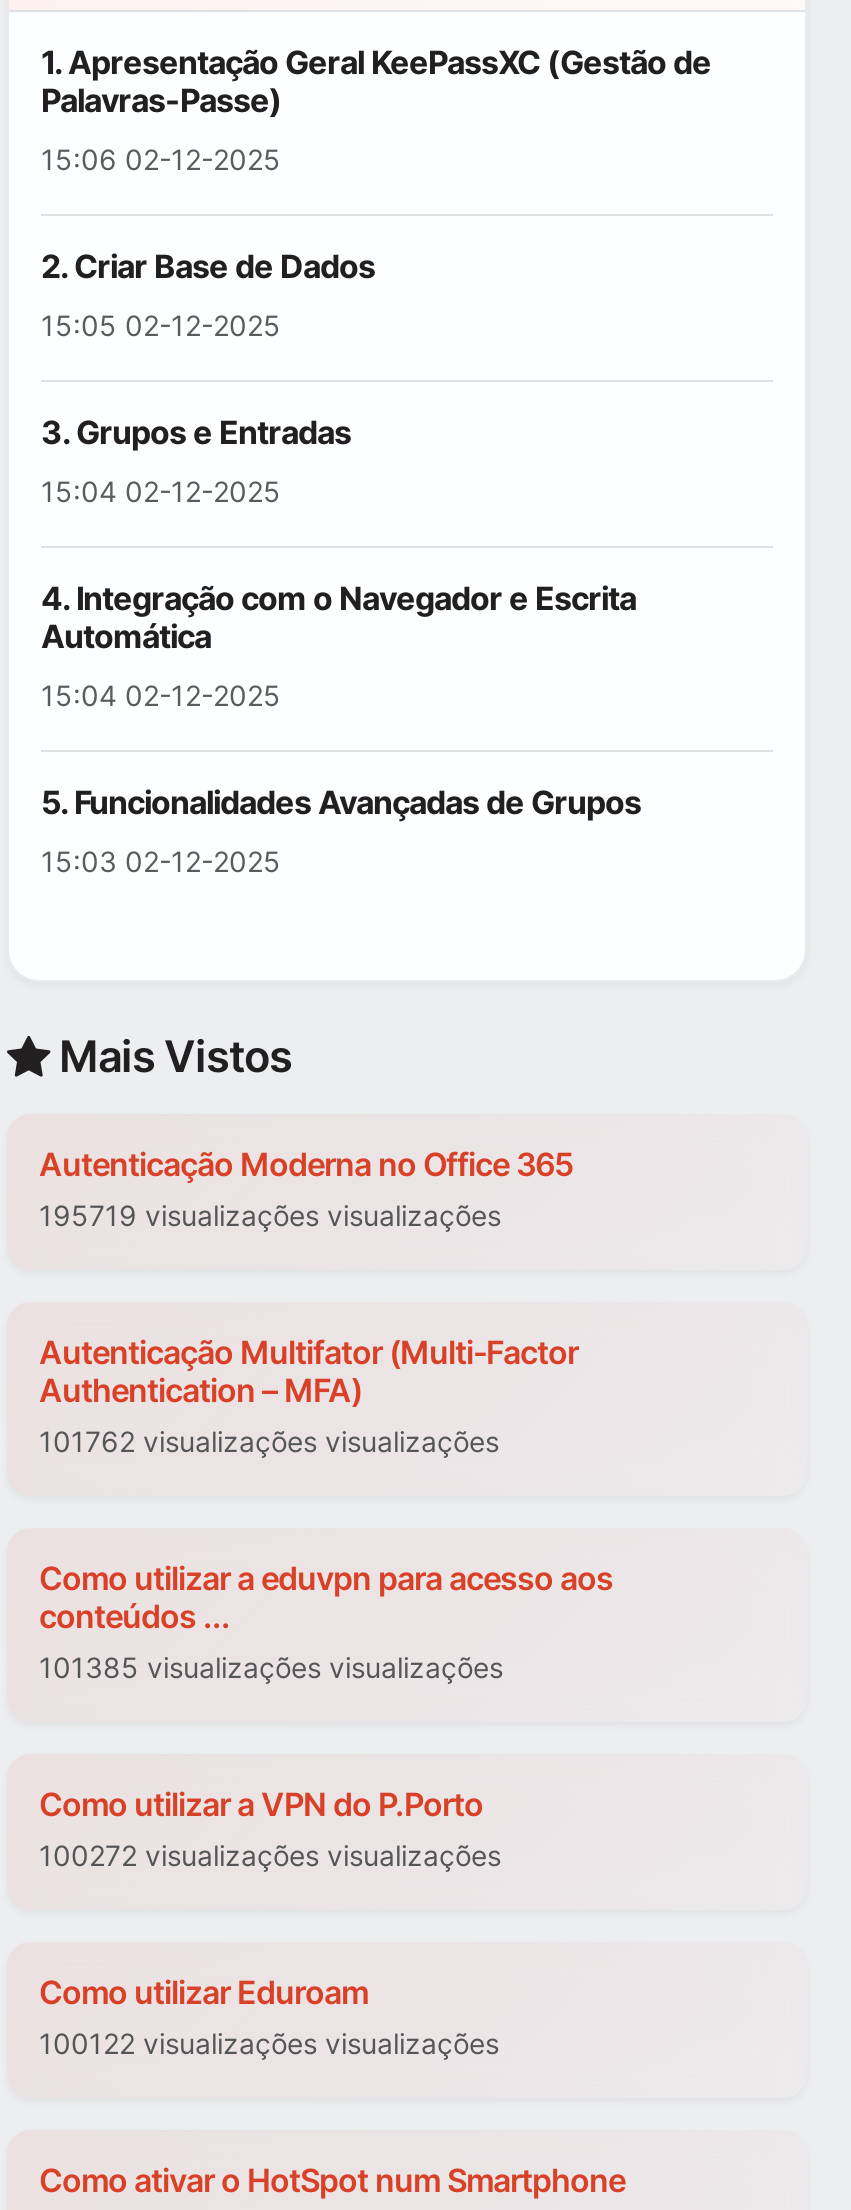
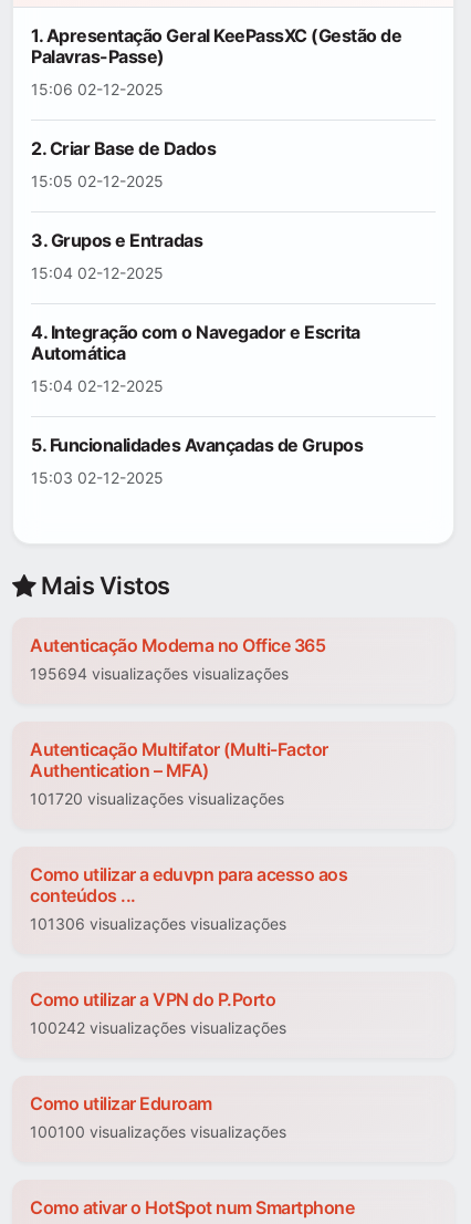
- 195719 visualizações visualizações
+ 195694 visualizações visualizações

- 101762 visualizações visualizações
+ 101720 visualizações visualizações

- 101385 visualizações visualizações
+ 101306 visualizações visualizações

- 100272 visualizações visualizações
+ 100242 visualizações visualizações

- 100122 visualizações visualizações
+ 100100 visualizações visualizações
